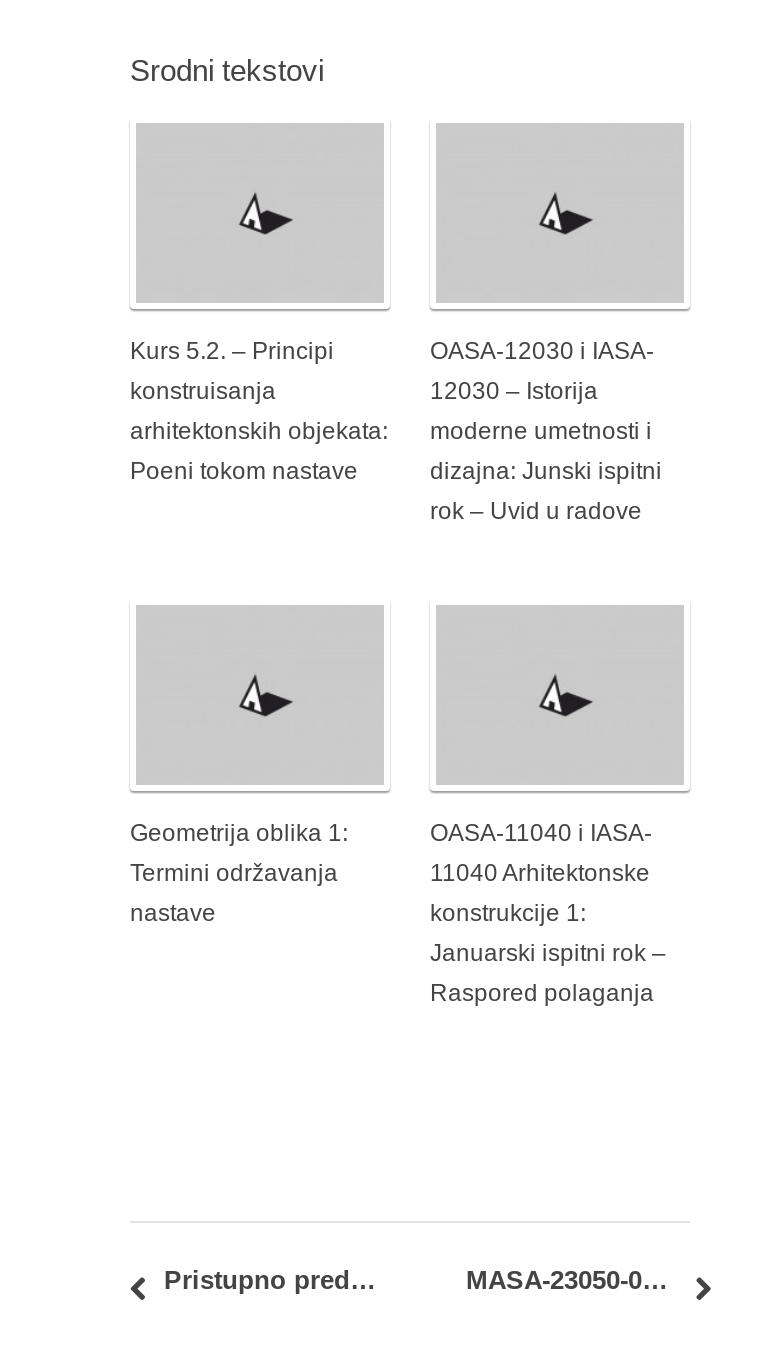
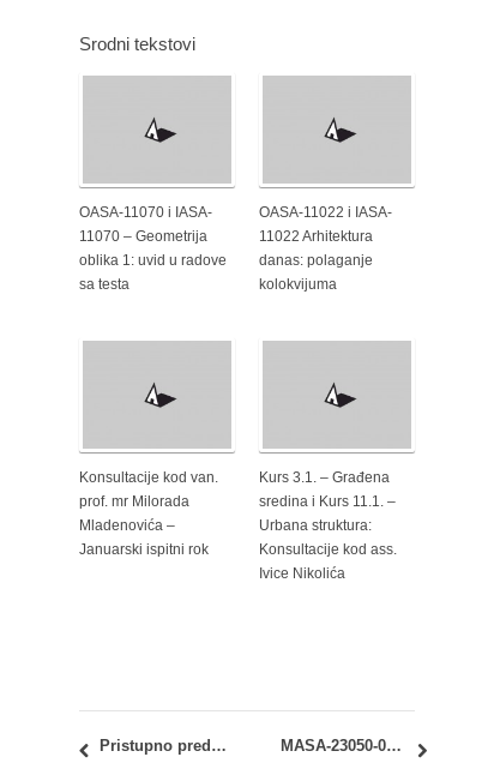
- Kurs 5.2. – Principi
- konstruisanja
- arhitektonskih objekata:
- Poeni tokom nastave
+ OASA-11070 i IASA-
+ 11070 – Geometrija
+ oblika 1: uvid u radove
+ sa testa

- OASA-12030 i IASA-
- 12030 – Istorija
- moderne umetnosti i
- dizajna: Junski ispitni
- rok – Uvid u radove
+ OASA-11022 i IASA-
+ 11022 Arhitektura
+ danas: polaganje
+ kolokvijuma

- Geometrija oblika 1:
- Termini održavanja
- nastave
+ Konsultacije kod van.
+ prof. mr Milorada
+ Mladenovića –
+ Januarski ispitni rok

- OASA-11040 i IASA-
- 11040 Arhitektonske
- konstrukcije 1:
- Januarski ispitni rok –
- Raspored polaganja
+ Kurs 3.1. – Građena
+ sredina i Kurs 11.1. –
+ Urbana struktura:
+ Konsultacije kod ass.
+ Ivice Nikolića
